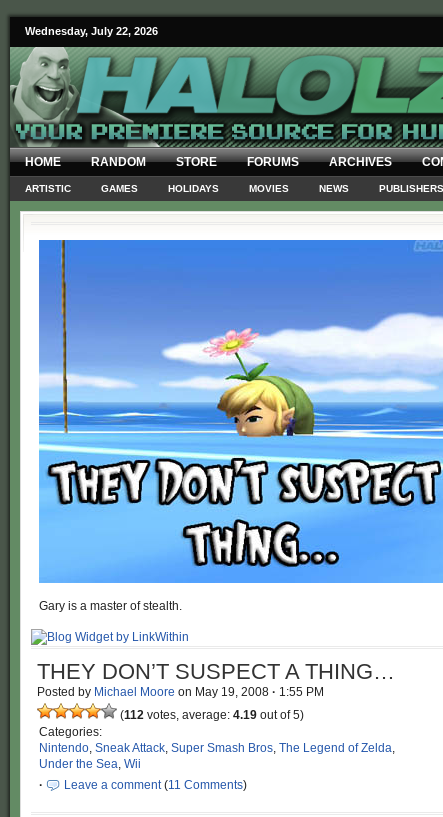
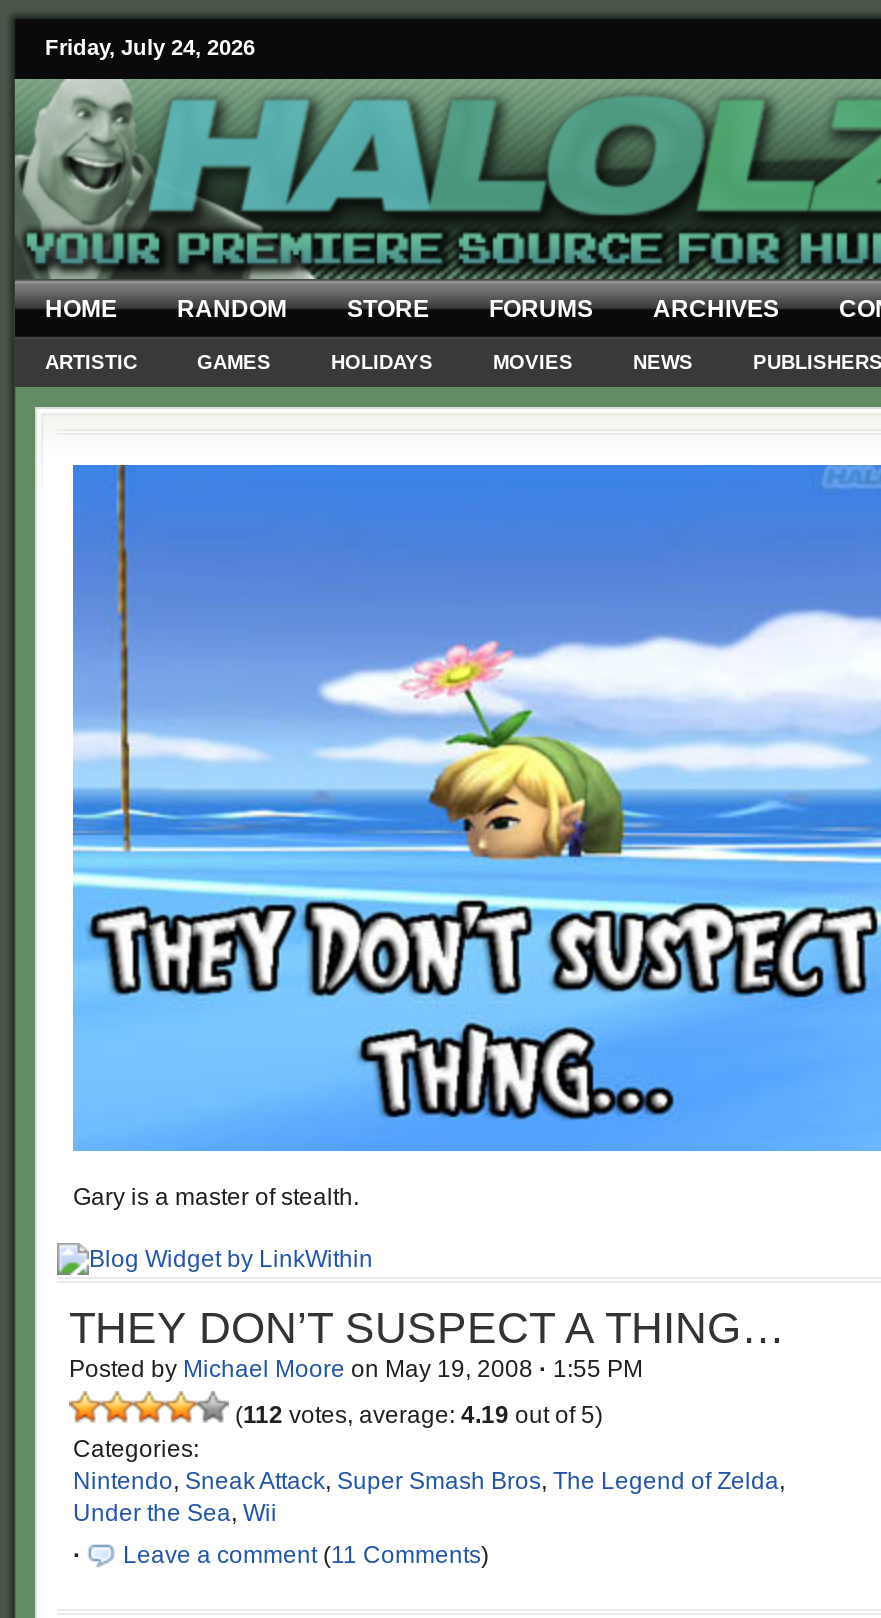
- Wednesday, July 22, 2026
+ Friday, July 24, 2026
